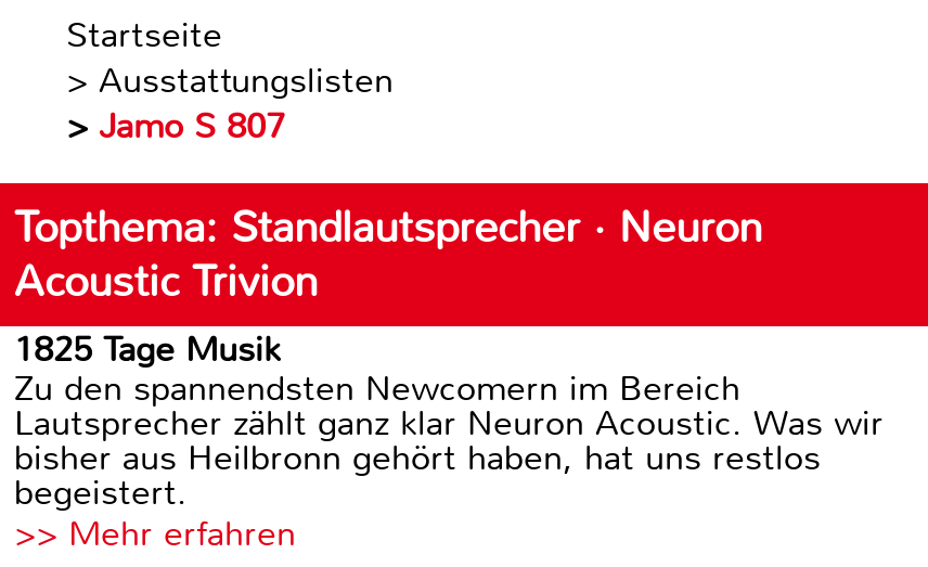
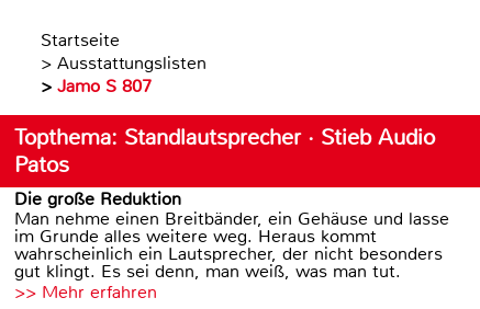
- Topthema: Standlautsprecher · Neuron
- Acoustic Trivion
- 1825 Tage Musik
- Zu den spannendsten Newcomern im Bereich
- Lautsprecher zählt ganz klar Neuron Acoustic. Was wir
- bisher aus Heilbronn gehört haben, hat uns restlos
- begeistert.
+ Topthema: Standlautsprecher · Stieb Audio
+ Patos
+ Die große Reduktion
+ Man nehme einen Breitbänder, ein Gehäuse und lasse
+ im Grunde alles weitere weg. Heraus kommt
+ wahrscheinlich ein Lautsprecher, der nicht besonders
+ gut klingt. Es sei denn, man weiß, was man tut.
